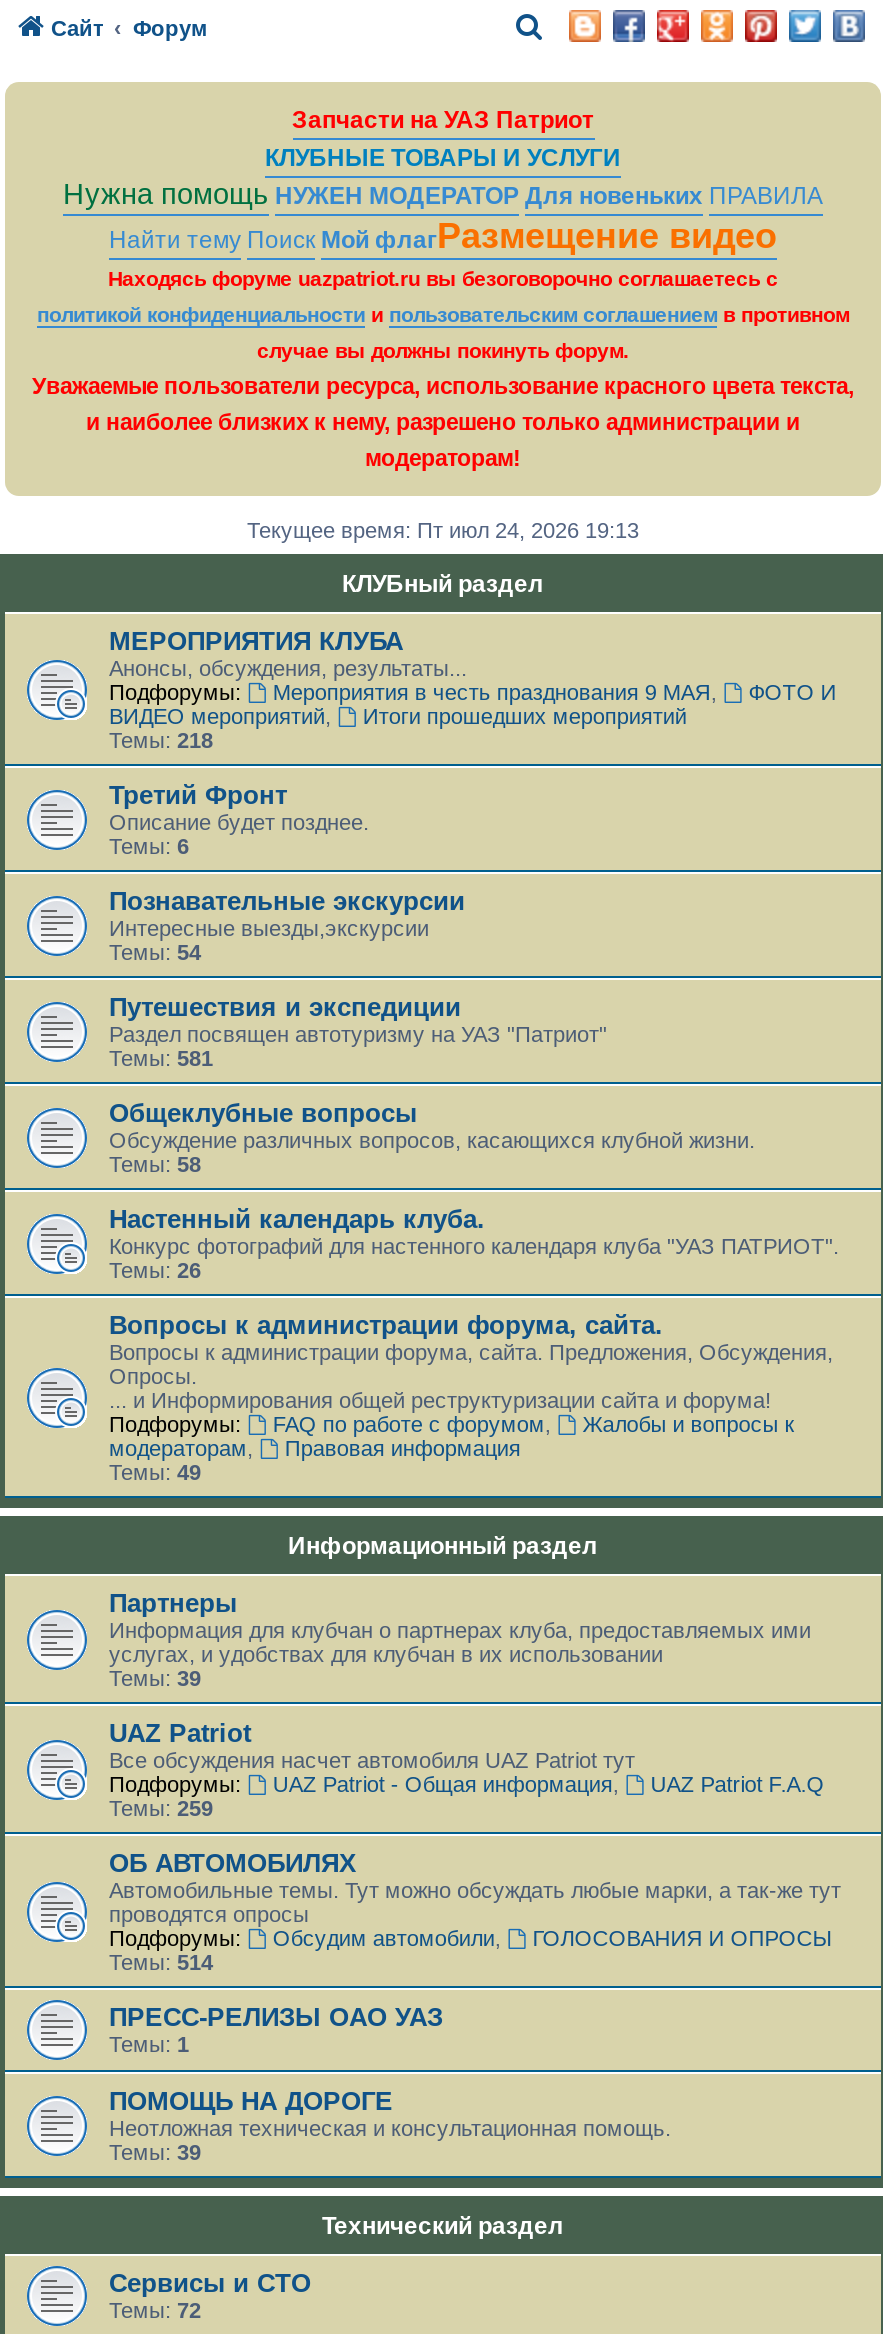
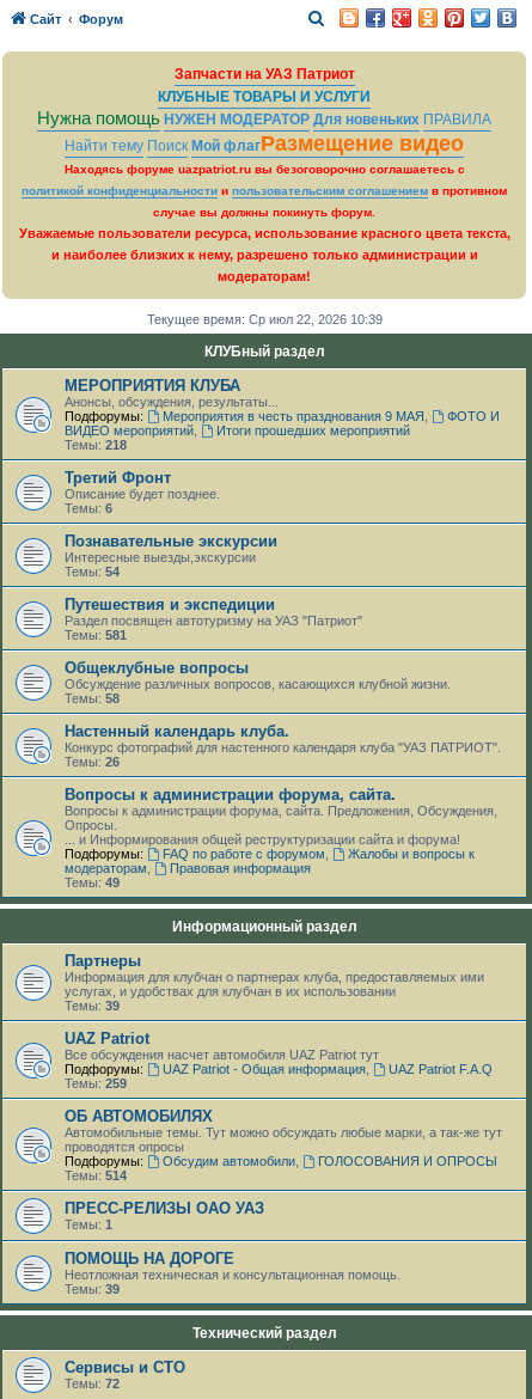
- Текущее время: Пт июл 24, 2026 19:13
+ Текущее время: Ср июл 22, 2026 10:39
